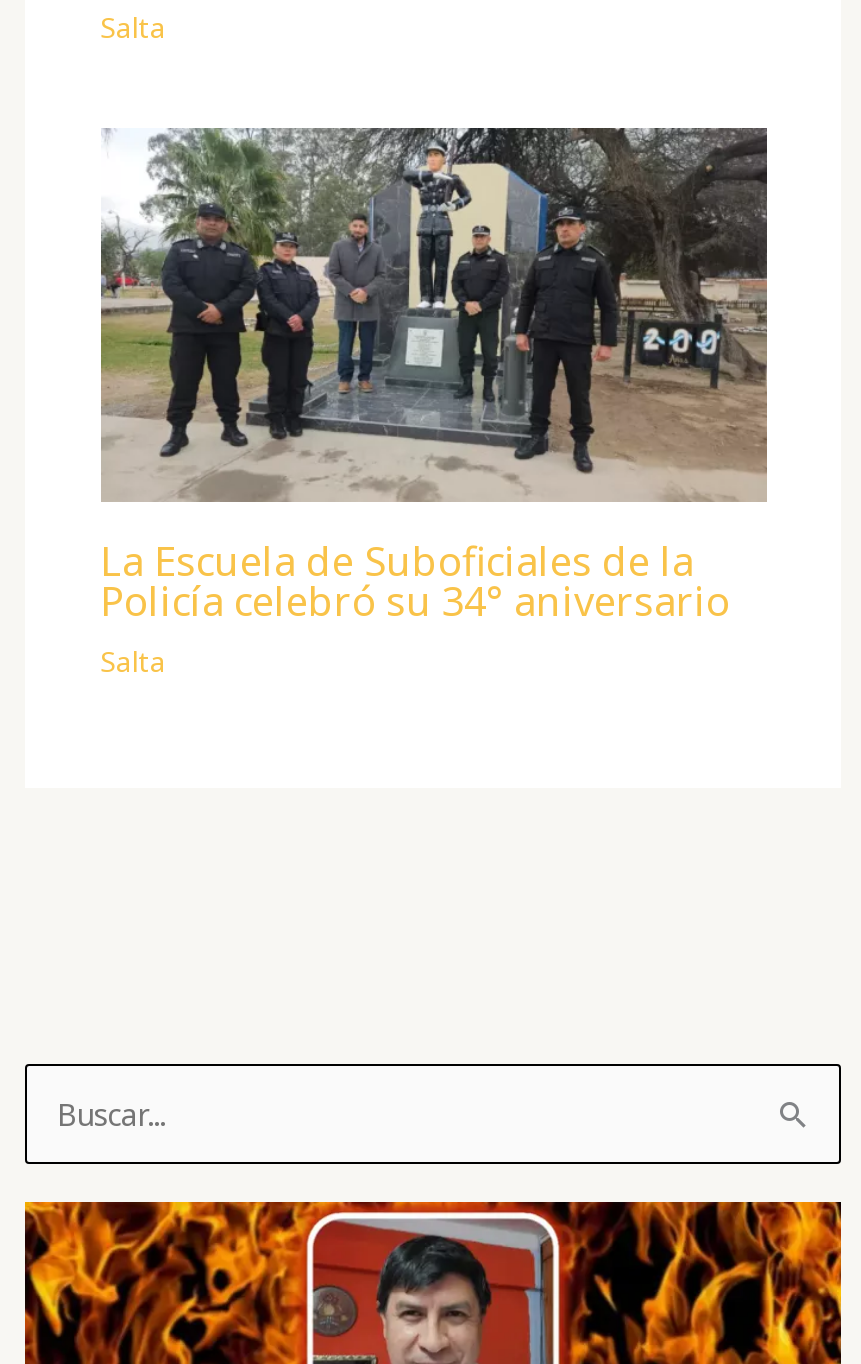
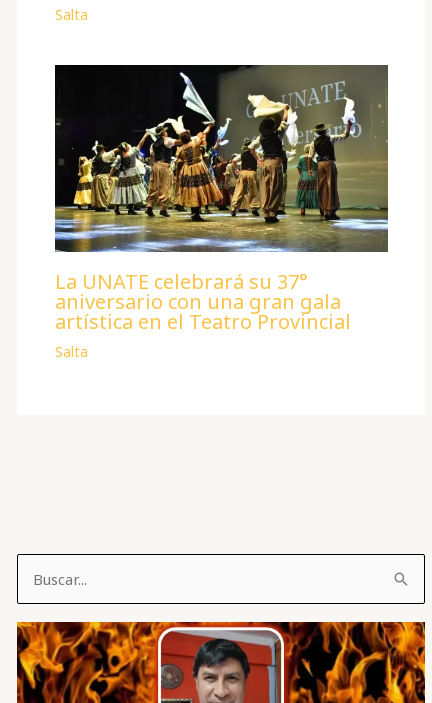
- [image]
- La Escuela de Suboficiales de la
- Policía celebró su 34° aniversario
+ [image]
+ La UNATE celebrará su 37°
+ aniversario con una gran gala
+ artística en el Teatro Provincial
